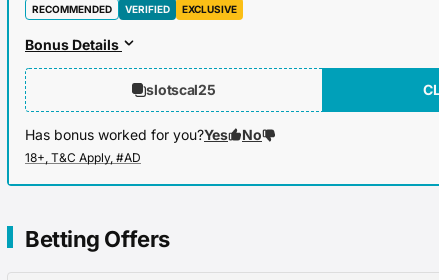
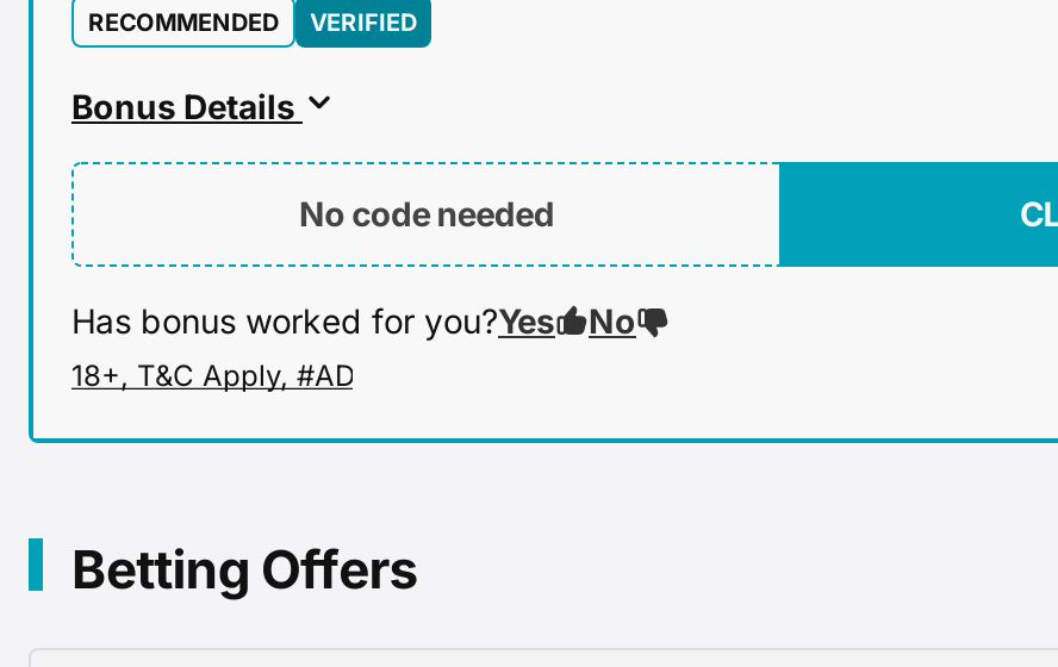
- EXCLUSIVE

- slotscal25
+ No code needed
